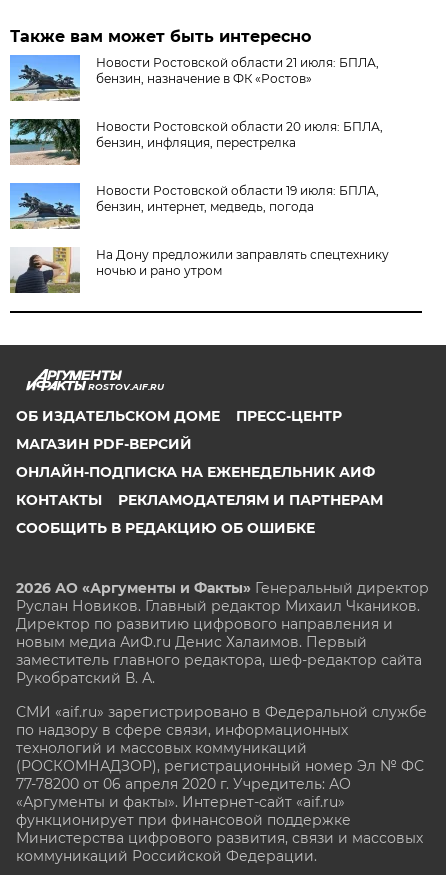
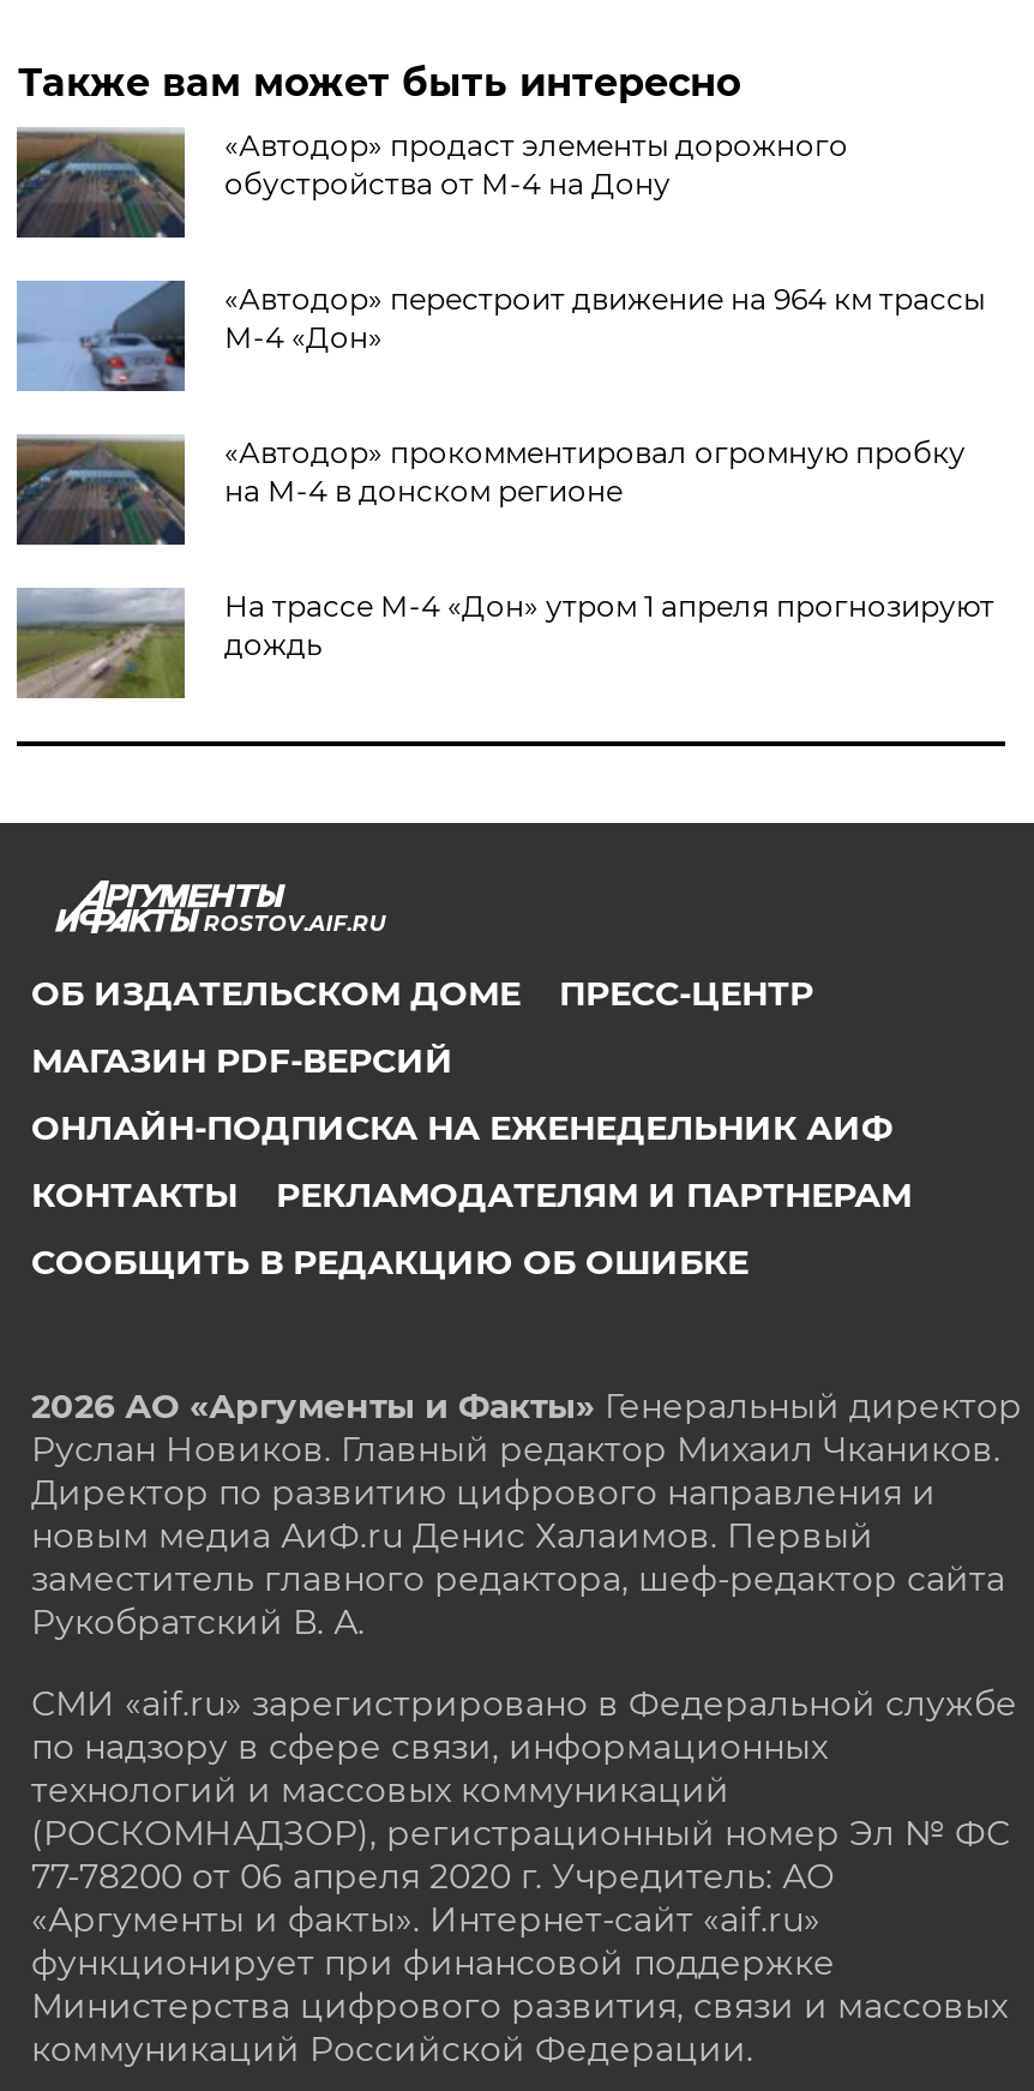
- [image]
- Новости Ростовской области 21 июля: БПЛА,
- бензин, назначение в ФК «Ростов»
+ [image]
+ «Автодор» продаст элементы дорожного
+ обустройства от М-4 на Дону

- [image]
- Новости Ростовской области 20 июля: БПЛА,
- бензин, инфляция, перестрелка
+ [image]
+ «Автодор» перестроит движение на 964 км трассы
+ М-4 «Дон»

- [image]
- Новости Ростовской области 19 июля: БПЛА,
- бензин, интернет, медведь, погода
+ [image]
+ «Автодор» прокомментировал огромную пробку
+ на М-4 в донском регионе

- [image]
- На Дону предложили заправлять спецтехнику
- ночью и рано утром
+ [image]
+ На трассе М-4 «Дон» утром 1 апреля прогнозируют
+ дождь
